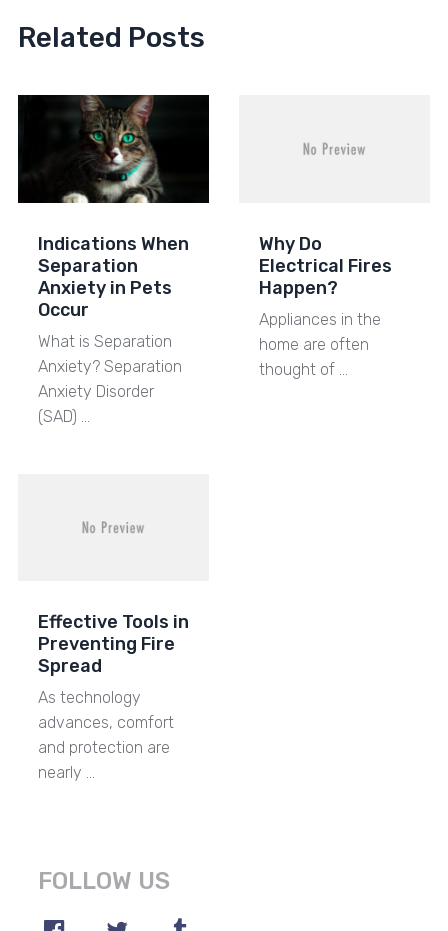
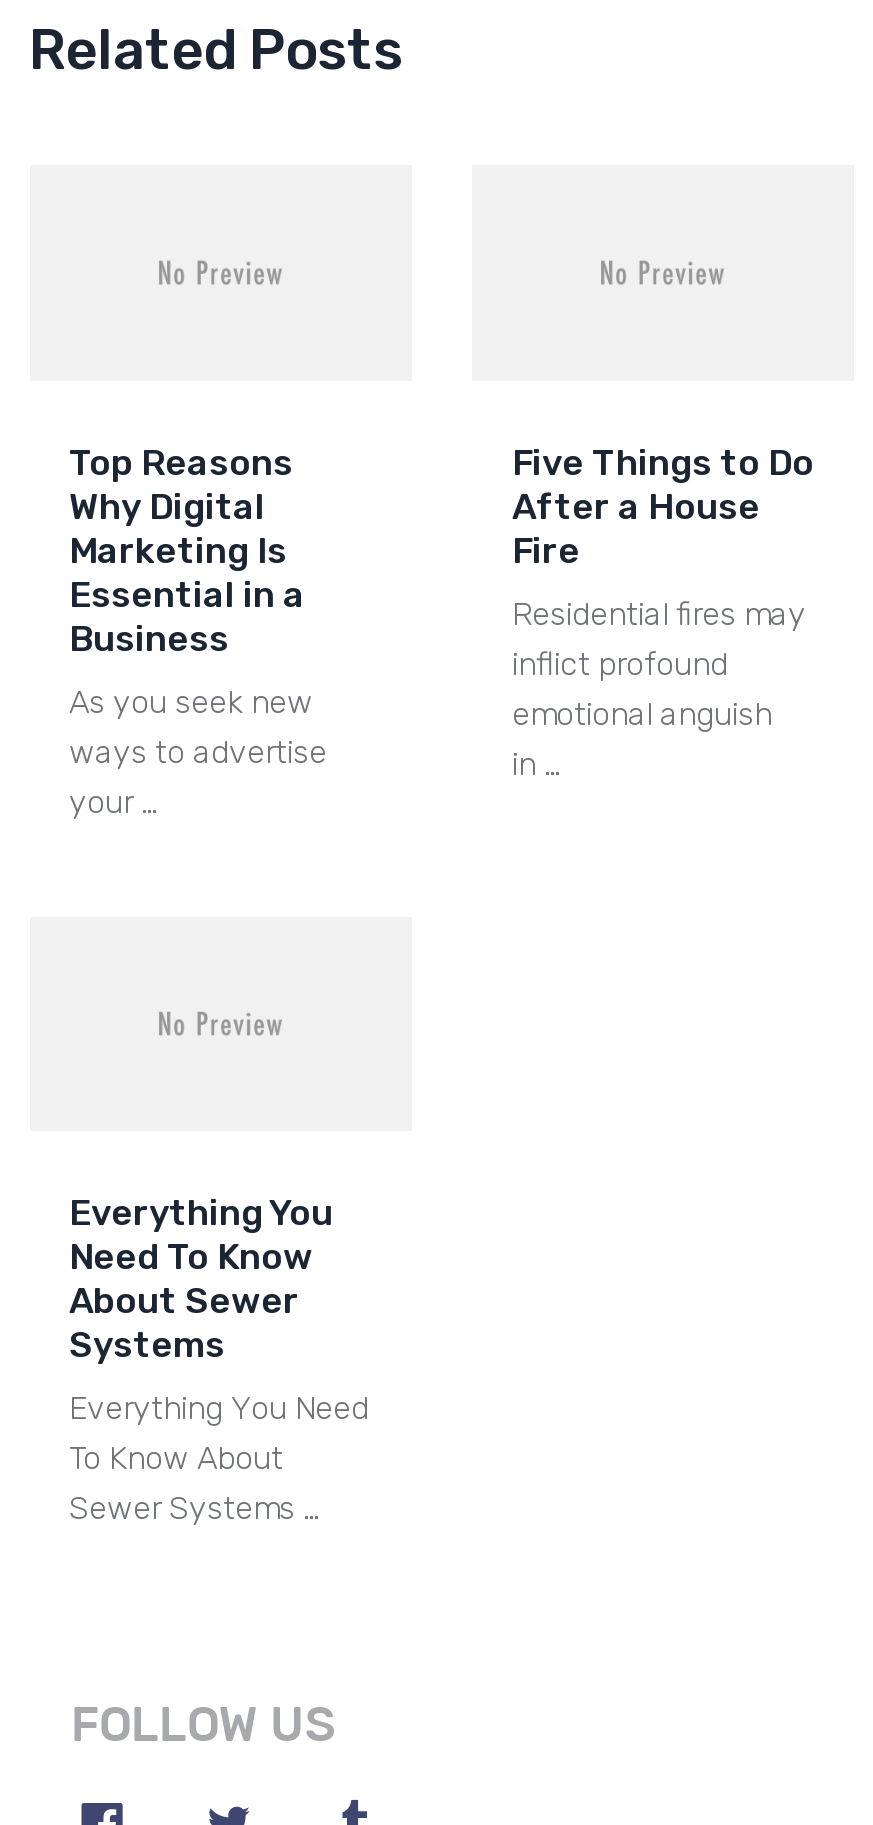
- [image]

- Indications When
- Separation
- Anxiety in Pets
- Occur
+ Top Reasons
+ Why Digital
+ Marketing Is
+ Essential in a
+ Business

- Why Do
- Electrical Fires
- Happen?
+ Five Things to Do
+ After a House
+ Fire

- Appliances in the
- home are often
- thought of …
+ Residential fires may
+ inflict profound
+ emotional anguish
+ in …

- What is Separation
- Anxiety? Separation
- Anxiety Disorder
- (SAD) …
+ As you seek new
+ ways to advertise
+ your …

- Effective Tools in
- Preventing Fire
- Spread
+ Everything You
+ Need To Know
+ About Sewer
+ Systems

- As technology
- advances, comfort
- and protection are
- nearly …
+ Everything You Need
+ To Know About
+ Sewer Systems …
